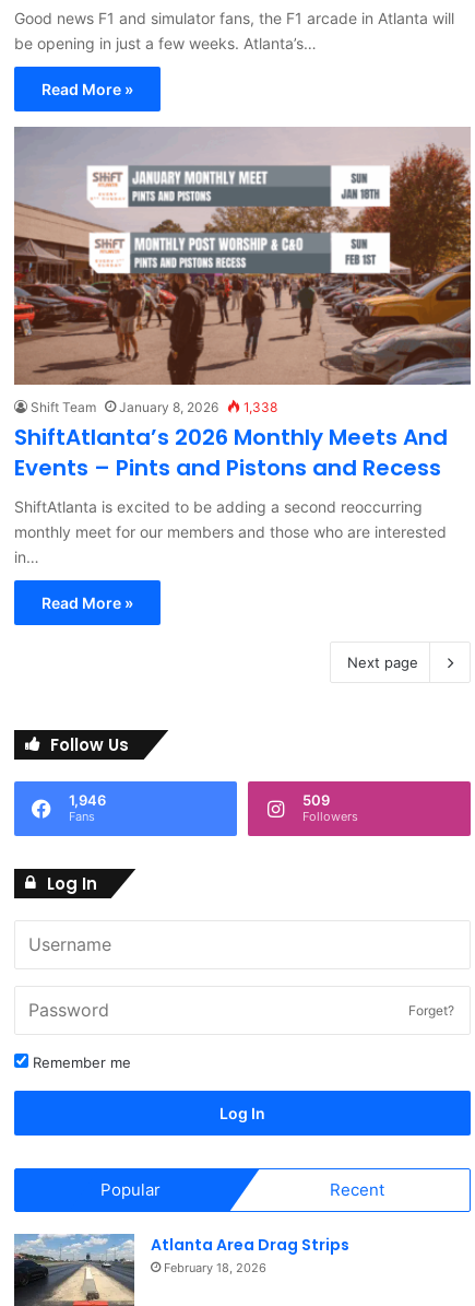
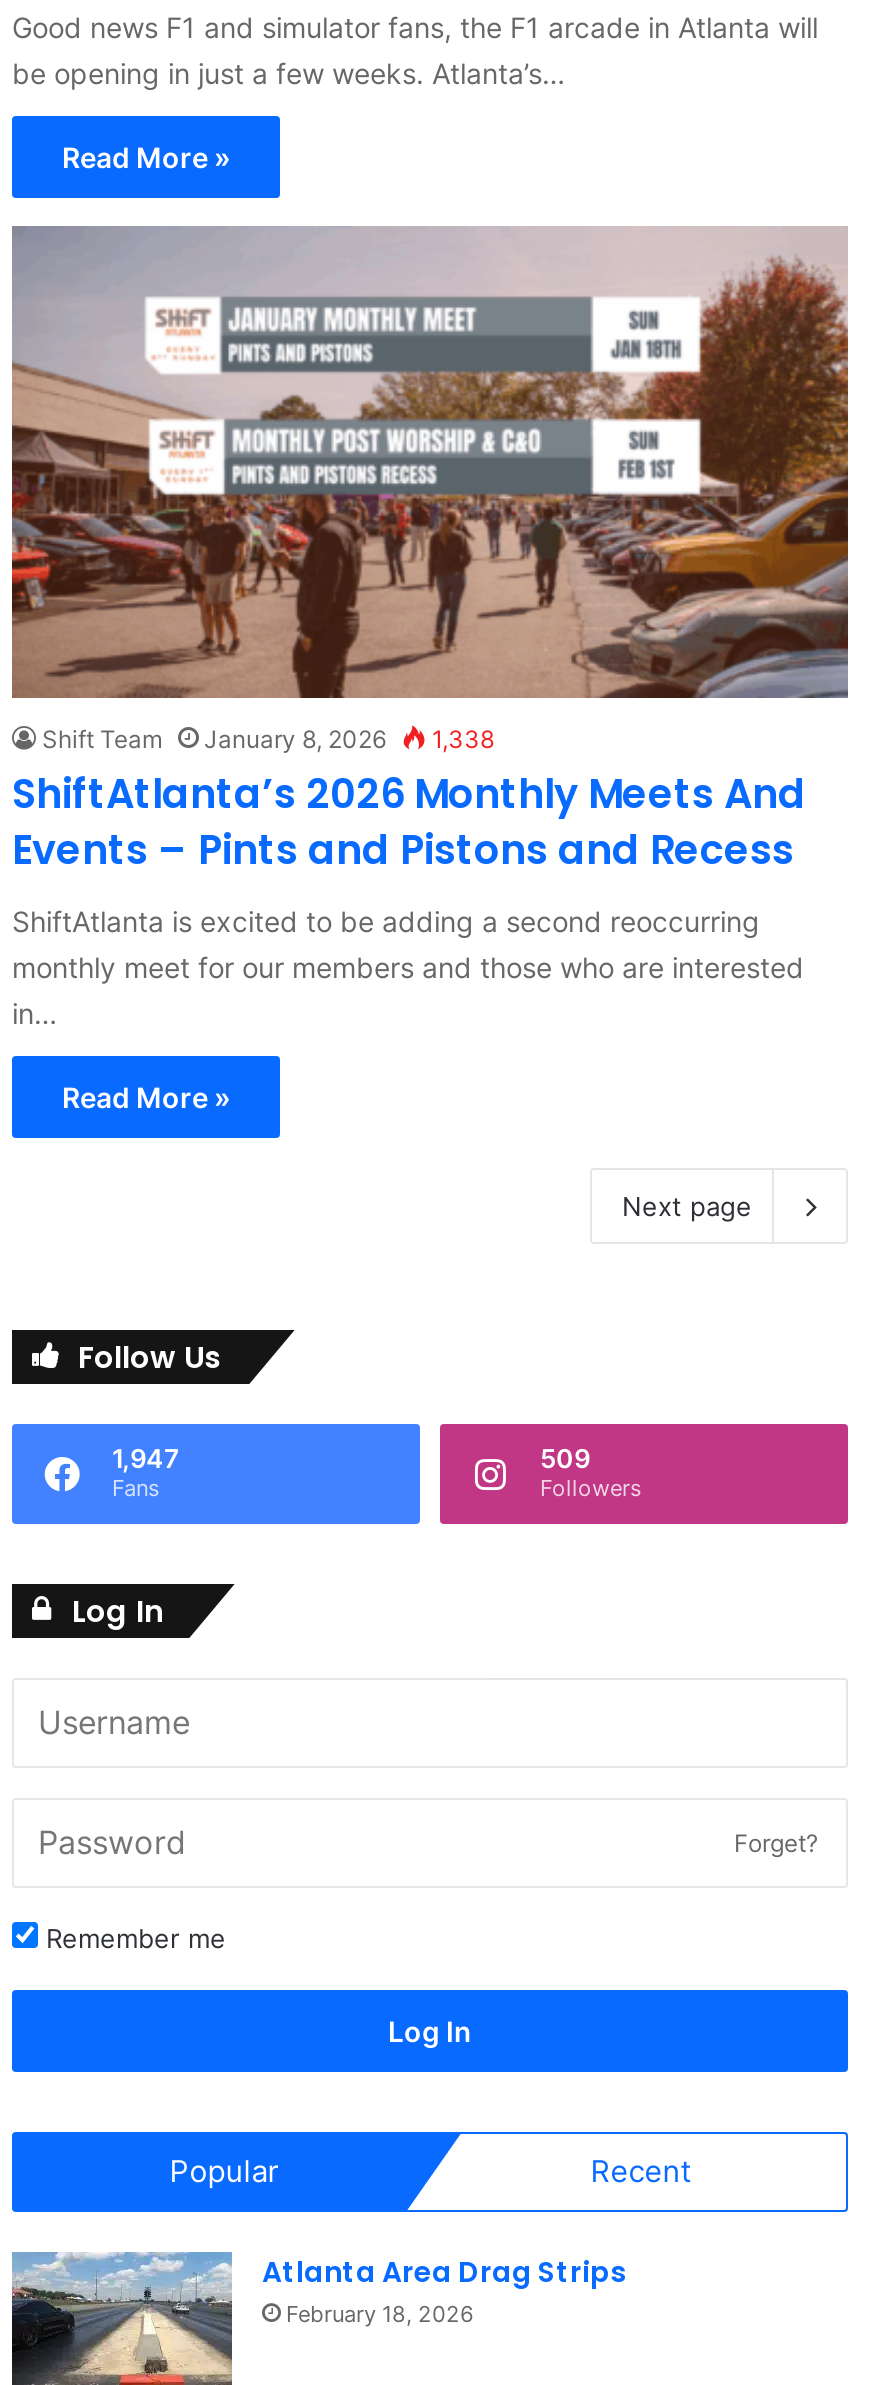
- 1,946
+ 1,947
